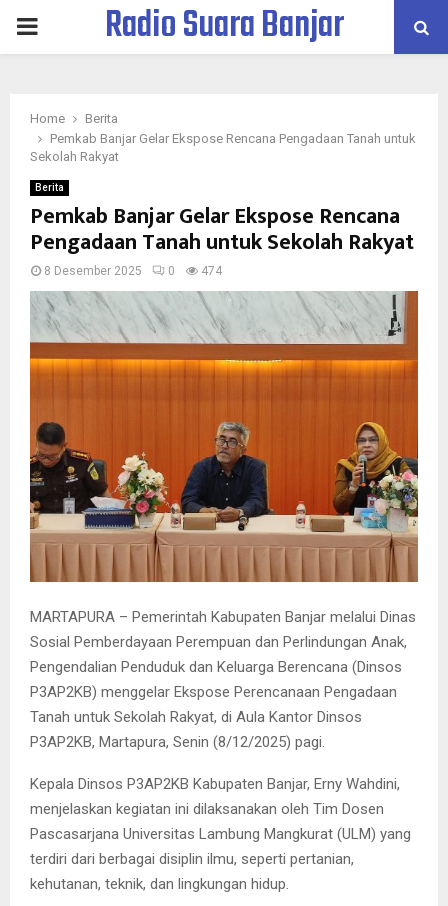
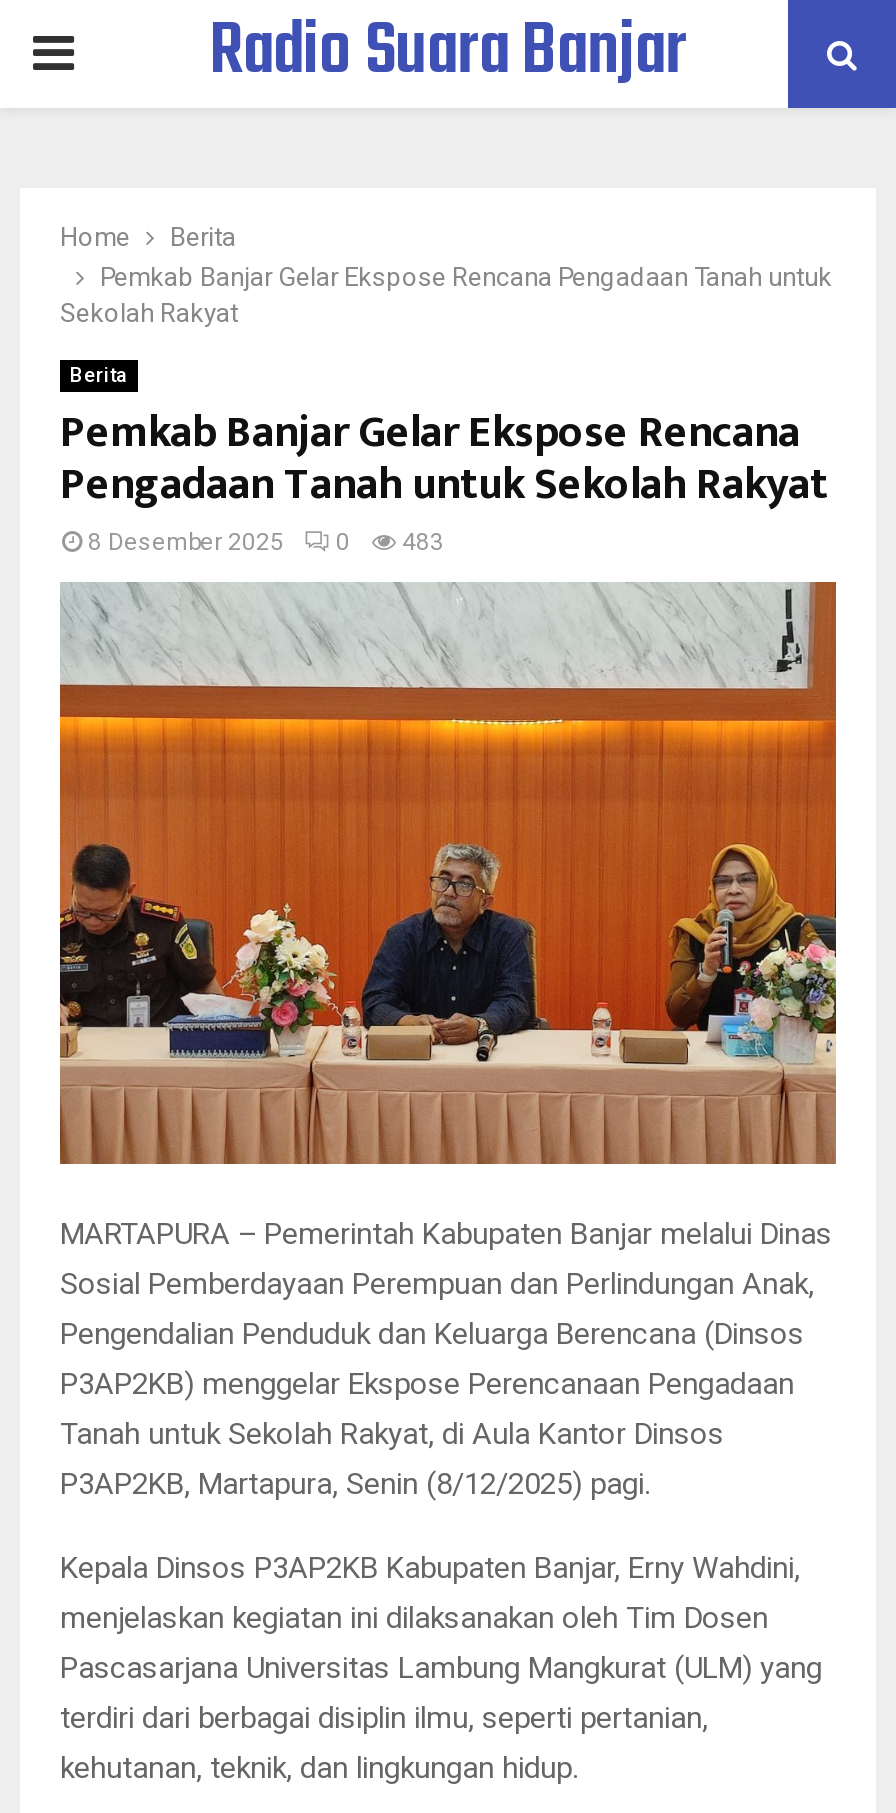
- 8 Desember 2025 0 474
+ 8 Desember 2025 0 483
